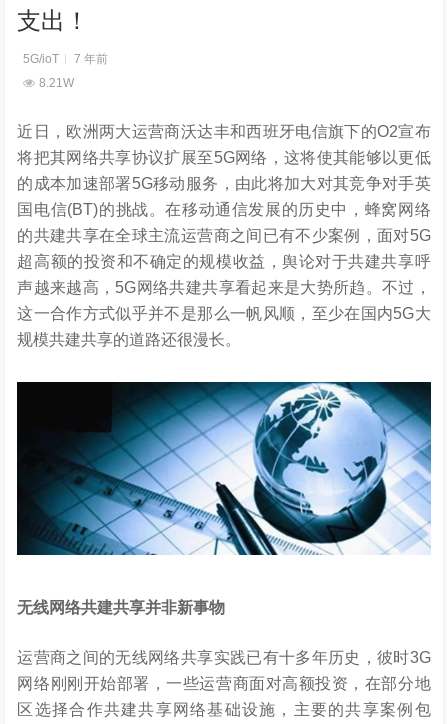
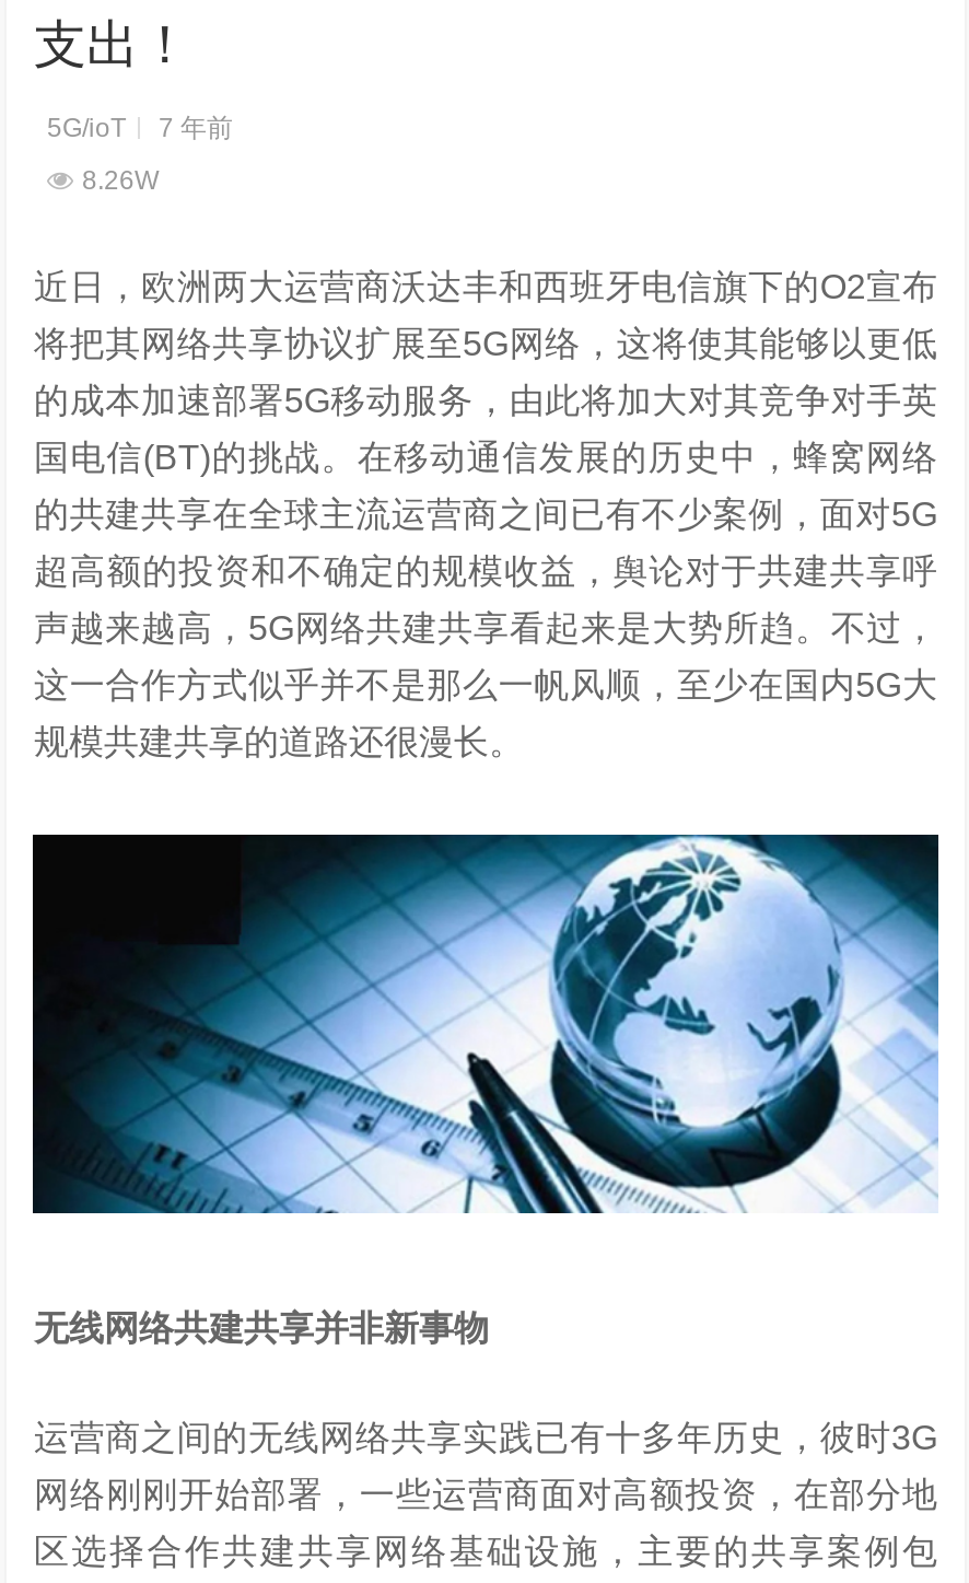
- 8.21W
+ 8.26W
